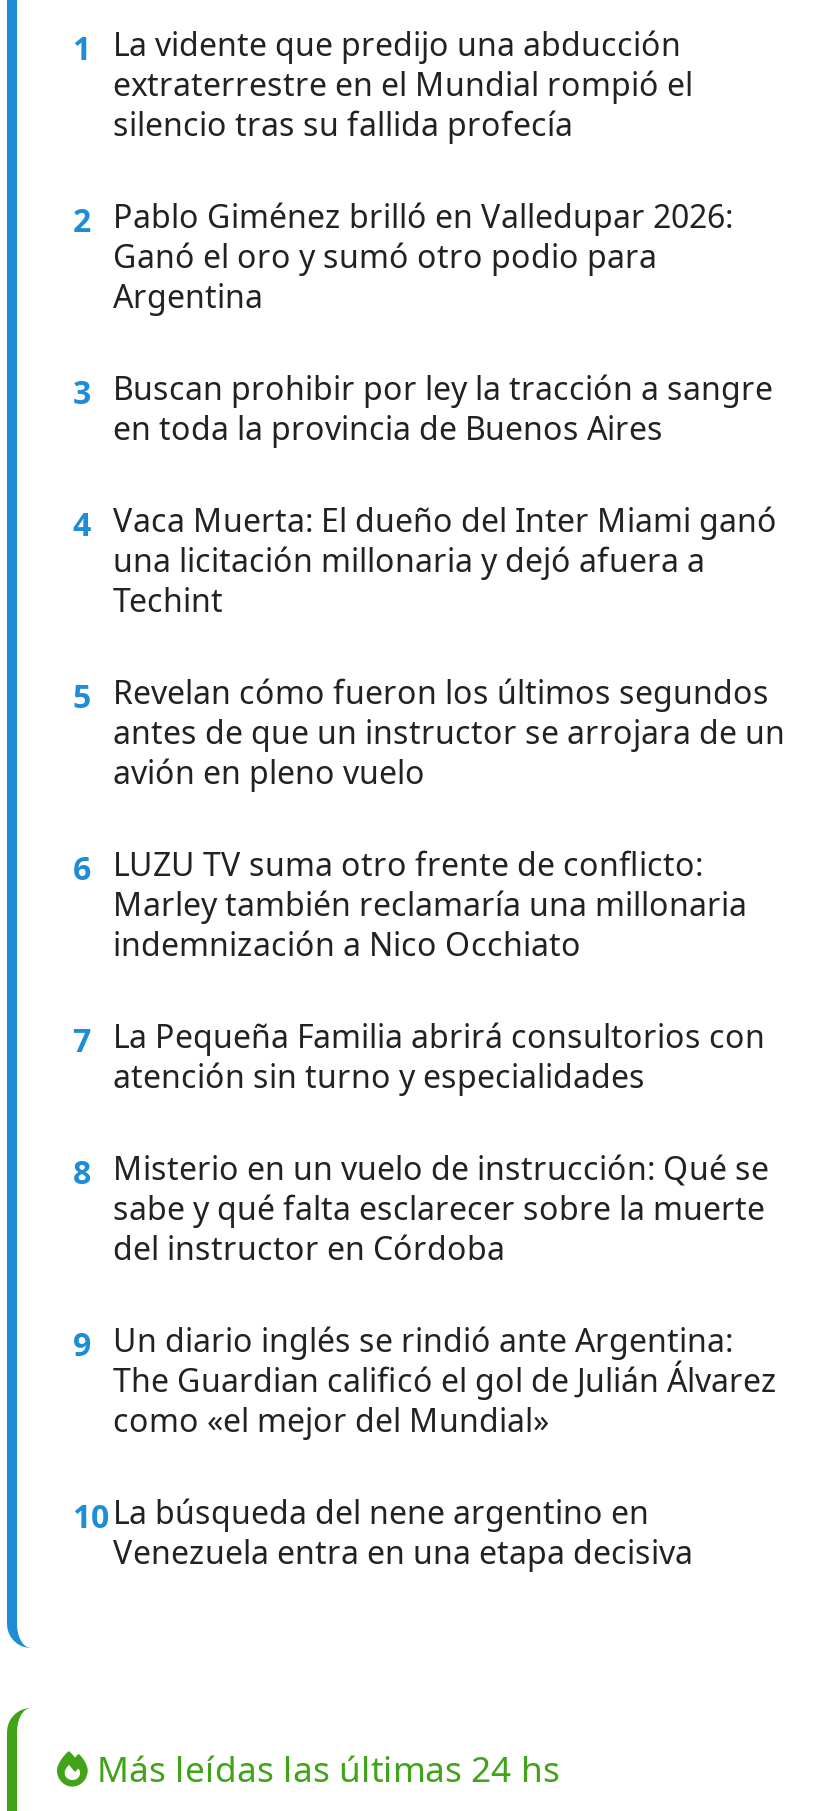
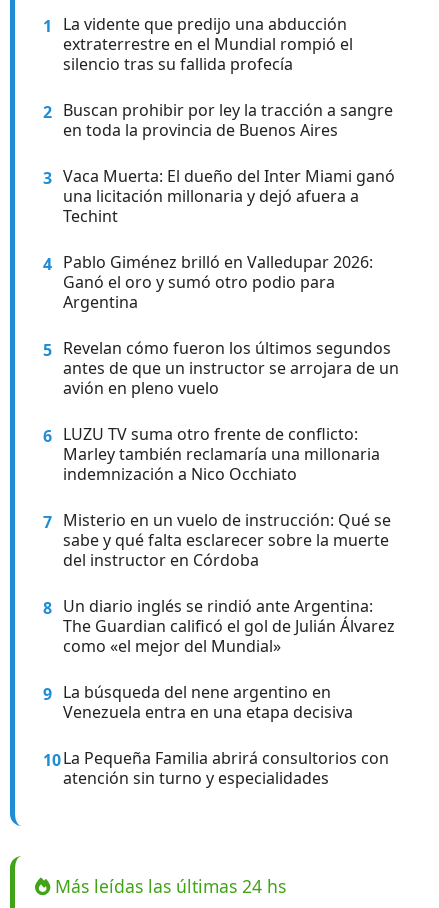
- 2 Pablo Giménez brilló en Valledupar 2026:
- 3 Buscan prohibir por ley la tracción a sangre
+ 2 Buscan prohibir por ley la tracción a sangre

moved down: Ganó el oro y sumó otro podio para | Argentina

moved up: en toda la provincia de Buenos Aires

- 4 Vaca Muerta: El dueño del Inter Miami ganó
+ 3 Vaca Muerta: El dueño del Inter Miami ganó

moved up: una licitación millonaria y dejó afuera a | Techint

+ 4 Pablo Giménez brilló en Valledupar 2026:

- 7 La Pequeña Familia abrirá consultorios con
- 8 Misterio en un vuelo de instrucción: Qué se
+ 7 Misterio en un vuelo de instrucción: Qué se

moved down: atención sin turno y especialidades

moved up: sabe y qué falta esclarecer sobre la muerte | del instructor en Córdoba

- 9 Un diario inglés se rindió ante Argentina:
+ 8 Un diario inglés se rindió ante Argentina:

moved up: The Guardian calificó el gol de Julián Álvarez | como «el mejor del Mundial»

- 10 La búsqueda del nene argentino en
+ 9 La búsqueda del nene argentino en

moved up: Venezuela entra en una etapa decisiva

+ 10 La Pequeña Familia abrirá consultorios con
